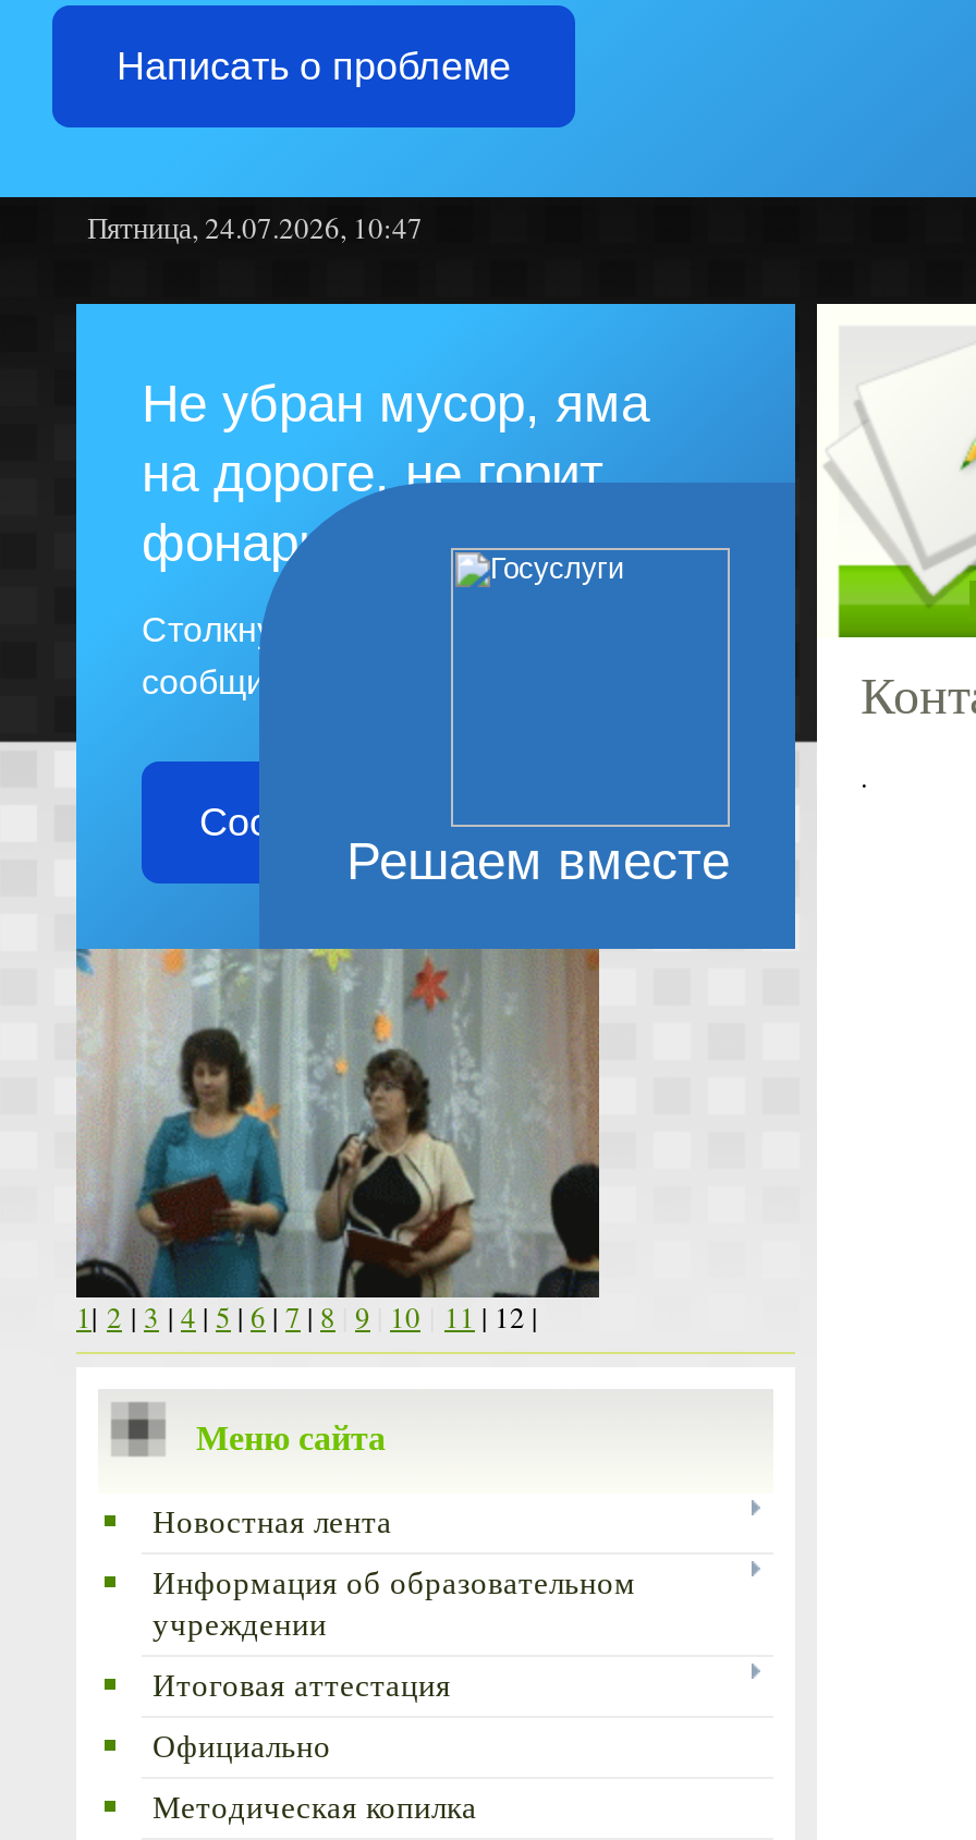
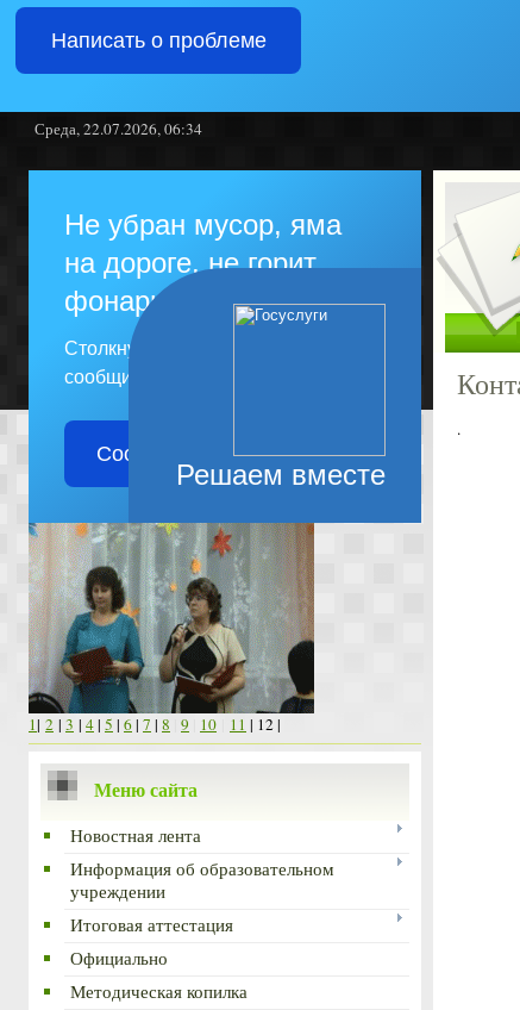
- Пятница, 24.07.2026, 10:47
+ Среда, 22.07.2026, 06:34
